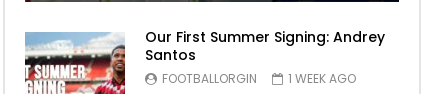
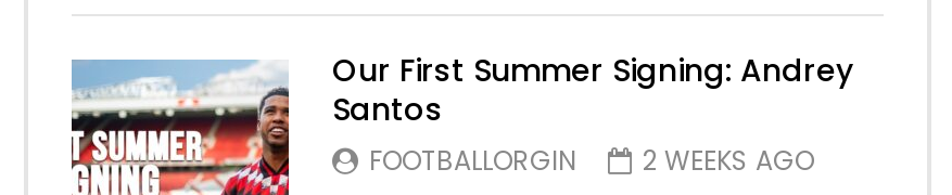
- FOOTBALLORGIN 1 WEEK AGO
+ FOOTBALLORGIN 2 WEEKS AGO
